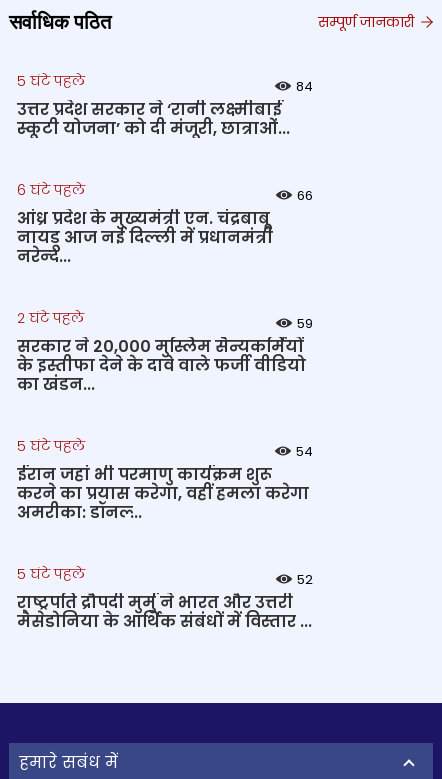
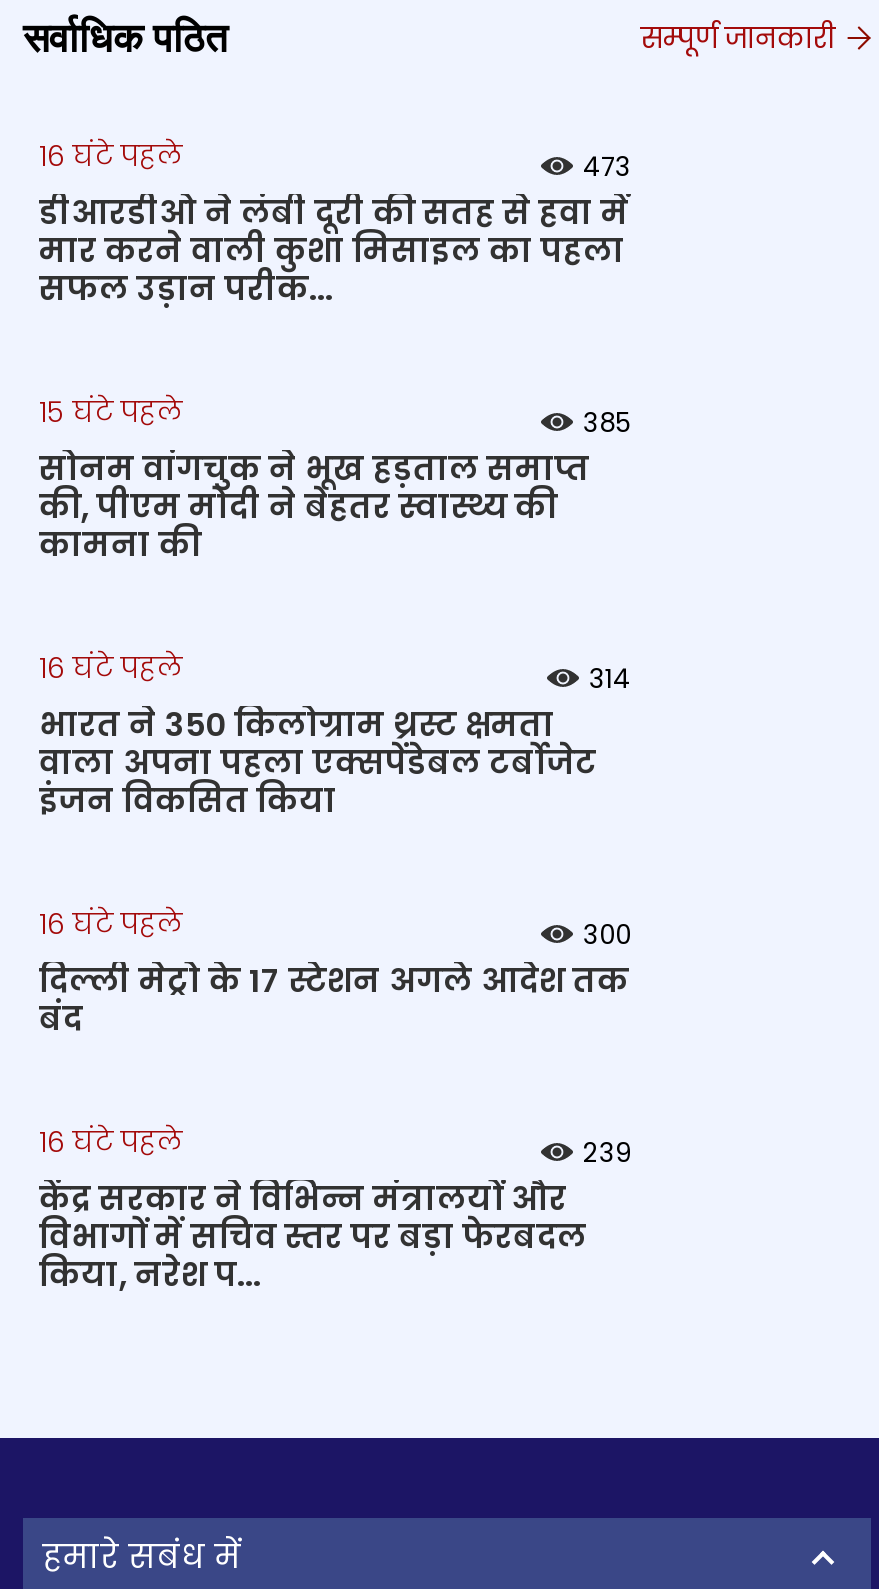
- 5 घंटे पहले
- 84
- उत्तर प्रदेश सरकार ने ‘रानी लक्ष्मीबाई
- स्कूटी योजना’ को दी मंजूरी, छात्राओं...
+ 16 घंटे पहले
+ 473
+ डीआरडीओ ने लंबी दूरी की सतह से हवा में
+ मार करने वाली कुशा मिसाइल का पहला
+ सफल उड़ान परीक...

- 6 घंटे पहले
- 66
- आंध्र प्रदेश के मुख्‍यमंत्री एन. चंद्रबाबू
- नायडू आज नई दिल्‍ली में प्रधानमंत्री
- नरेन्‍द...
+ 15 घंटे पहले
+ 385
+ सोनम वांगचुक ने भूख हड़ताल समाप्त
+ की, पीएम मोदी ने बेहतर स्वास्थ्य की
+ कामना की

- 2 घंटे पहले
- 59
- सरकार ने 20,000 मुस्लिम सैन्यकर्मियों
- के इस्तीफा देने के दावे वाले फर्जी वीडियो
- का खंडन...
+ 16 घंटे पहले
+ 314
+ भारत ने 350 किलोग्राम थ्रस्ट क्षमता
+ वाला अपना पहला एक्सपेंडेबल टर्बोजेट
+ इंजन विकसित किया

- 5 घंटे पहले
- 54
- ईरान जहां भी परमाणु कार्यक्रम शुरू
- करने का प्रयास करेगा, वहीं हमला करेगा
- अमरीका: डॉनल्‍...
+ 16 घंटे पहले
+ 300
+ दिल्ली मेट्रो के 17 स्टेशन अगले आदेश तक
+ बंद

- 5 घंटे पहले
- 52
- राष्‍ट्रपति द्रौपदी मुर्मु ने भारत और उत्तरी
- मैसेडोनिया के आर्थिक संबंधों में विस्‍तार ...
+ 16 घंटे पहले
+ 239
+ केंद्र सरकार ने विभिन्न मंत्रालयों और
+ विभागों में सचिव स्तर पर बड़ा फेरबदल
+ किया, नरेश प...
